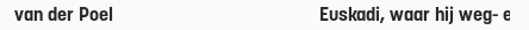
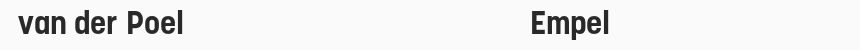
- Euskadi, waar hij weg- en
+ Empel
